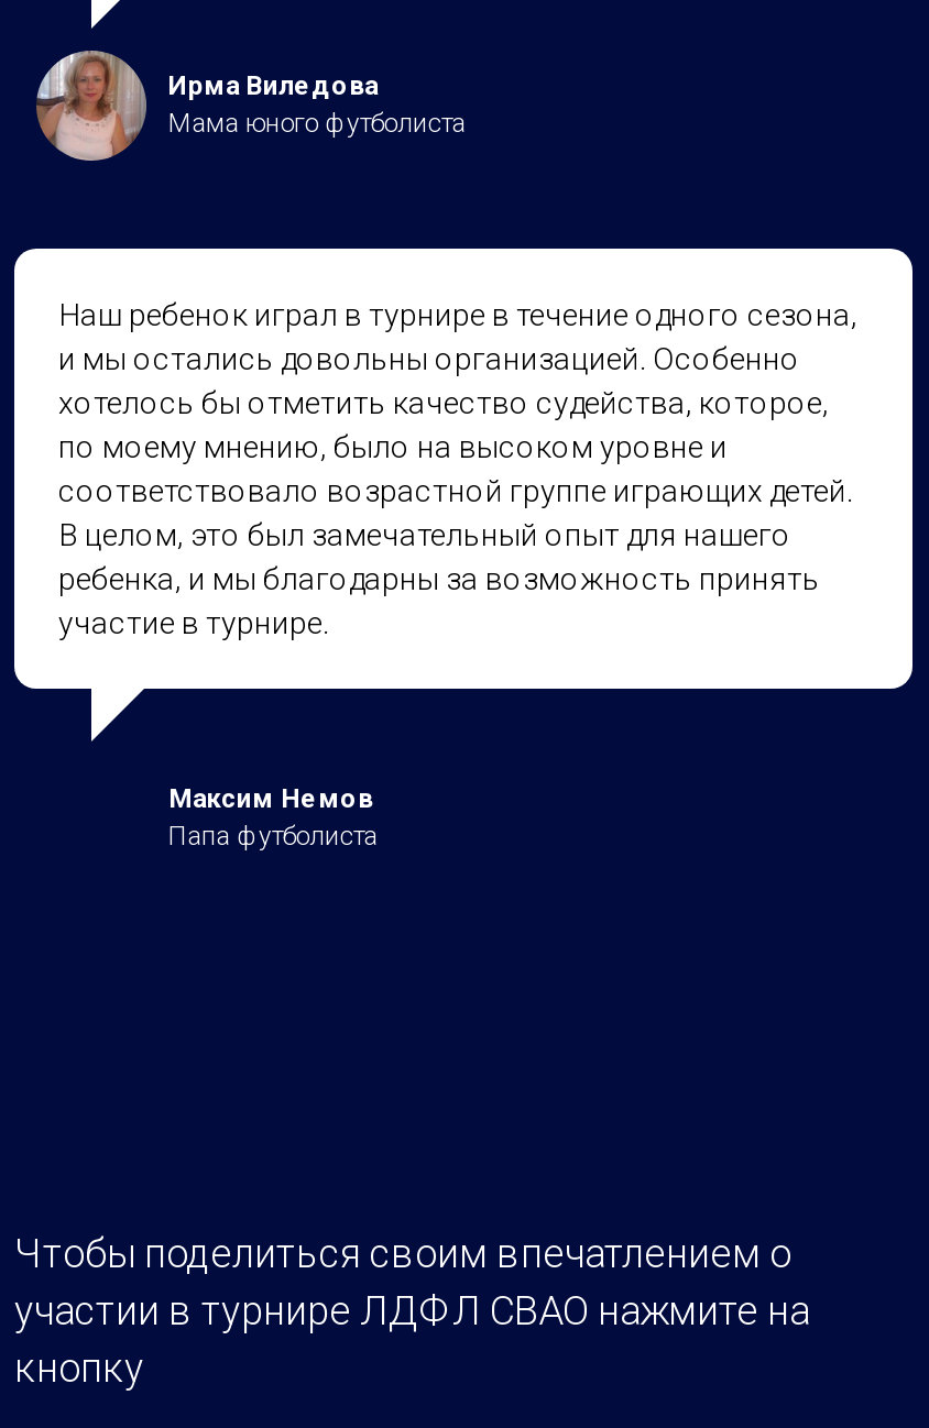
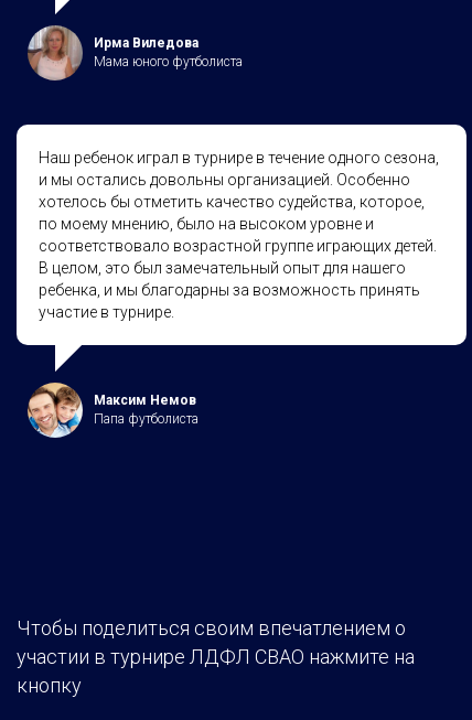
+ [image]
